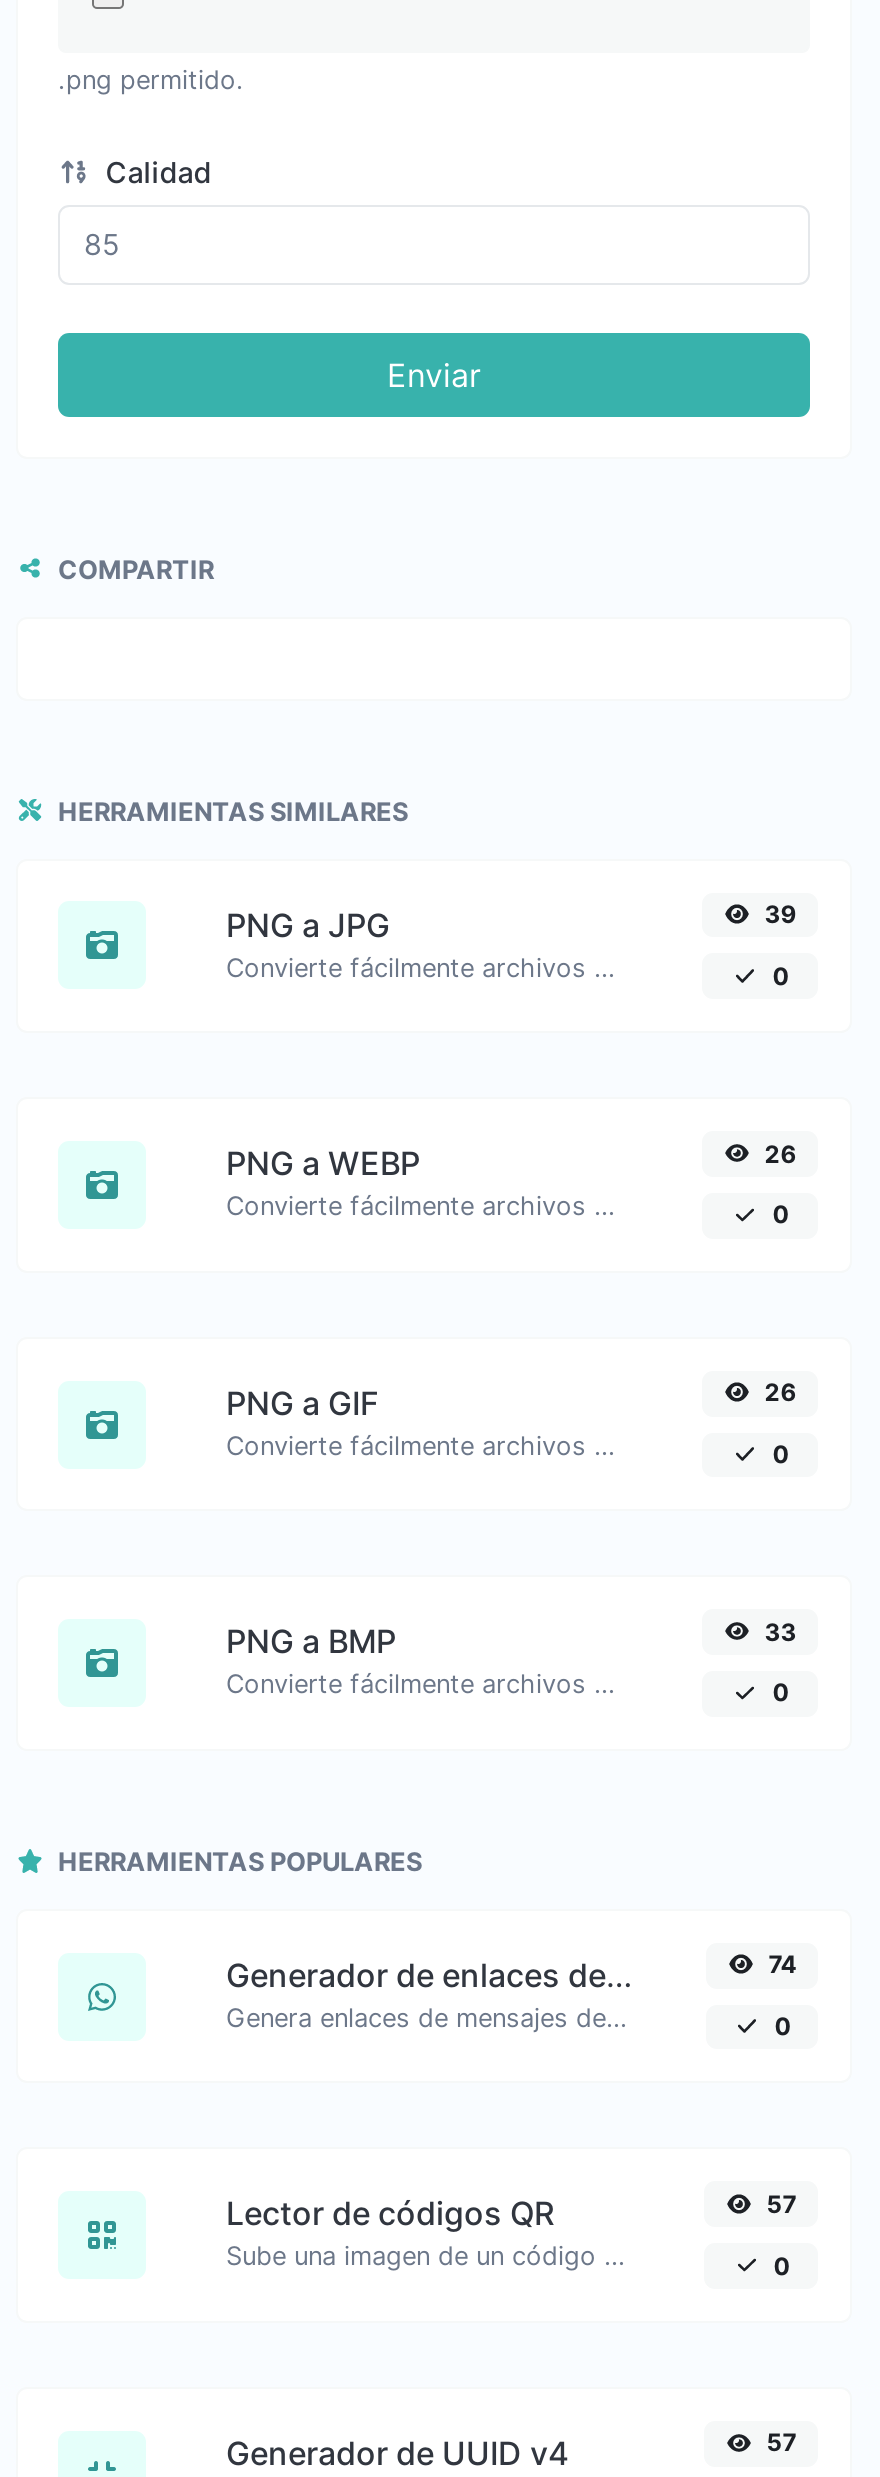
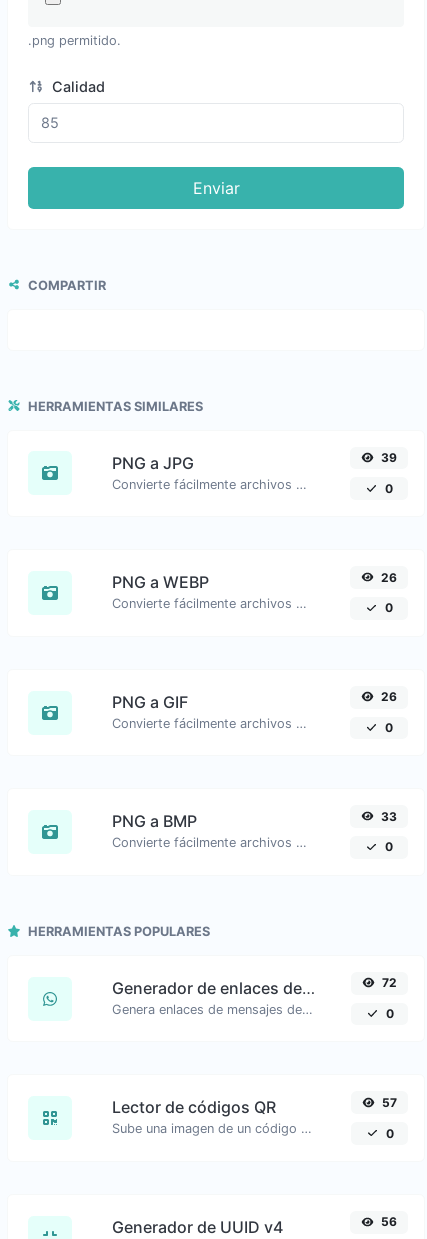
- 74
+ 72

- 57
+ 56
